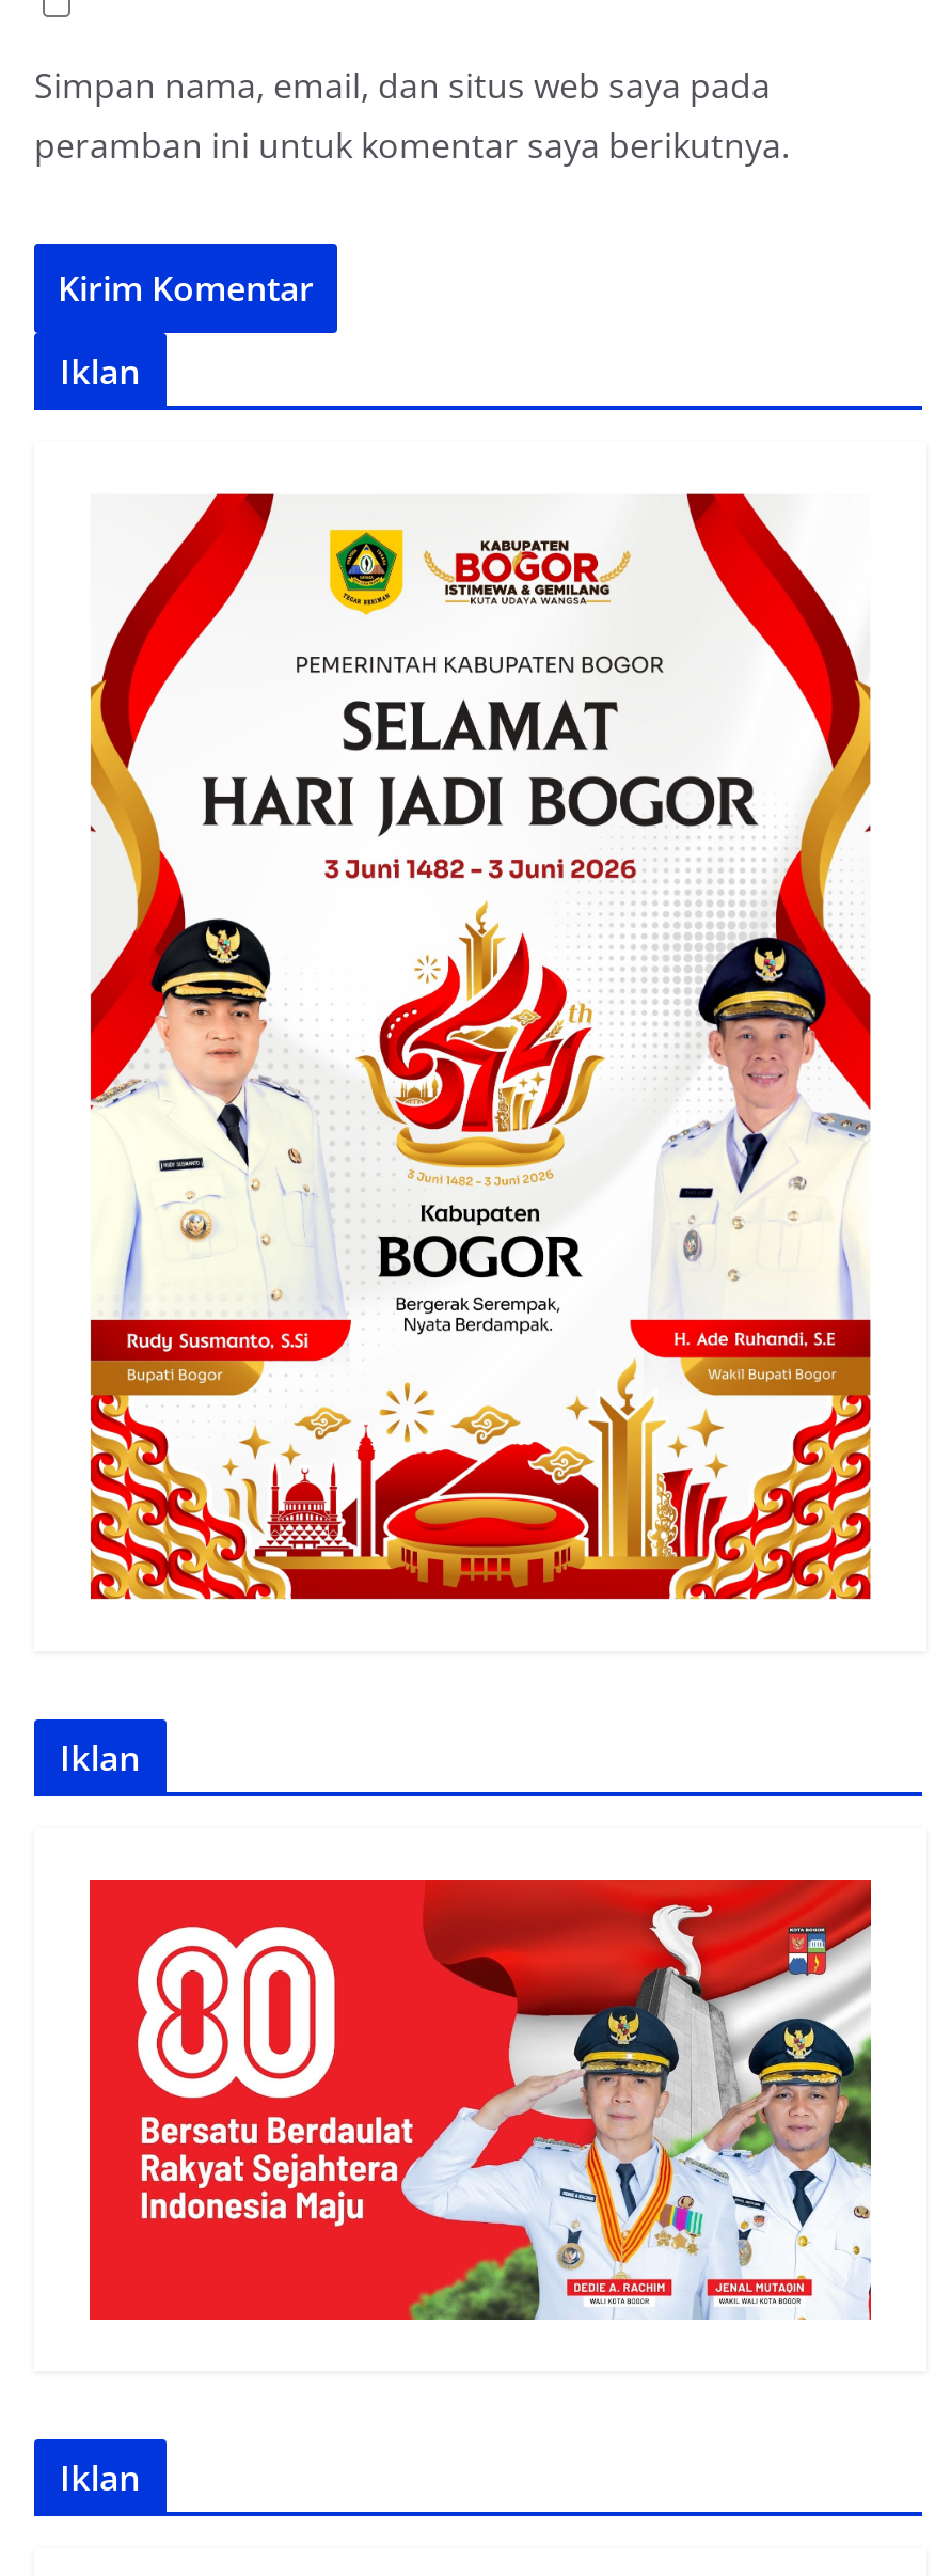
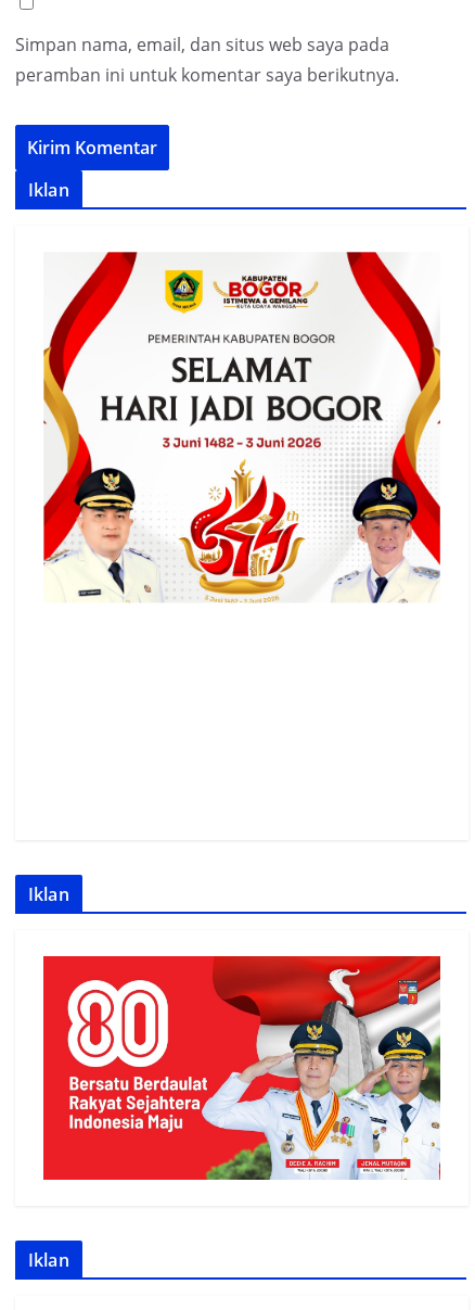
- [image]
